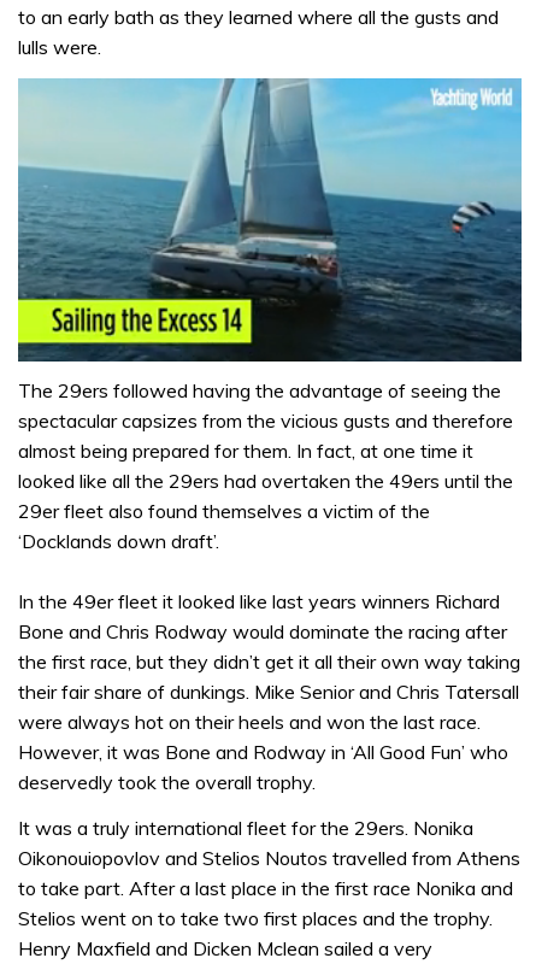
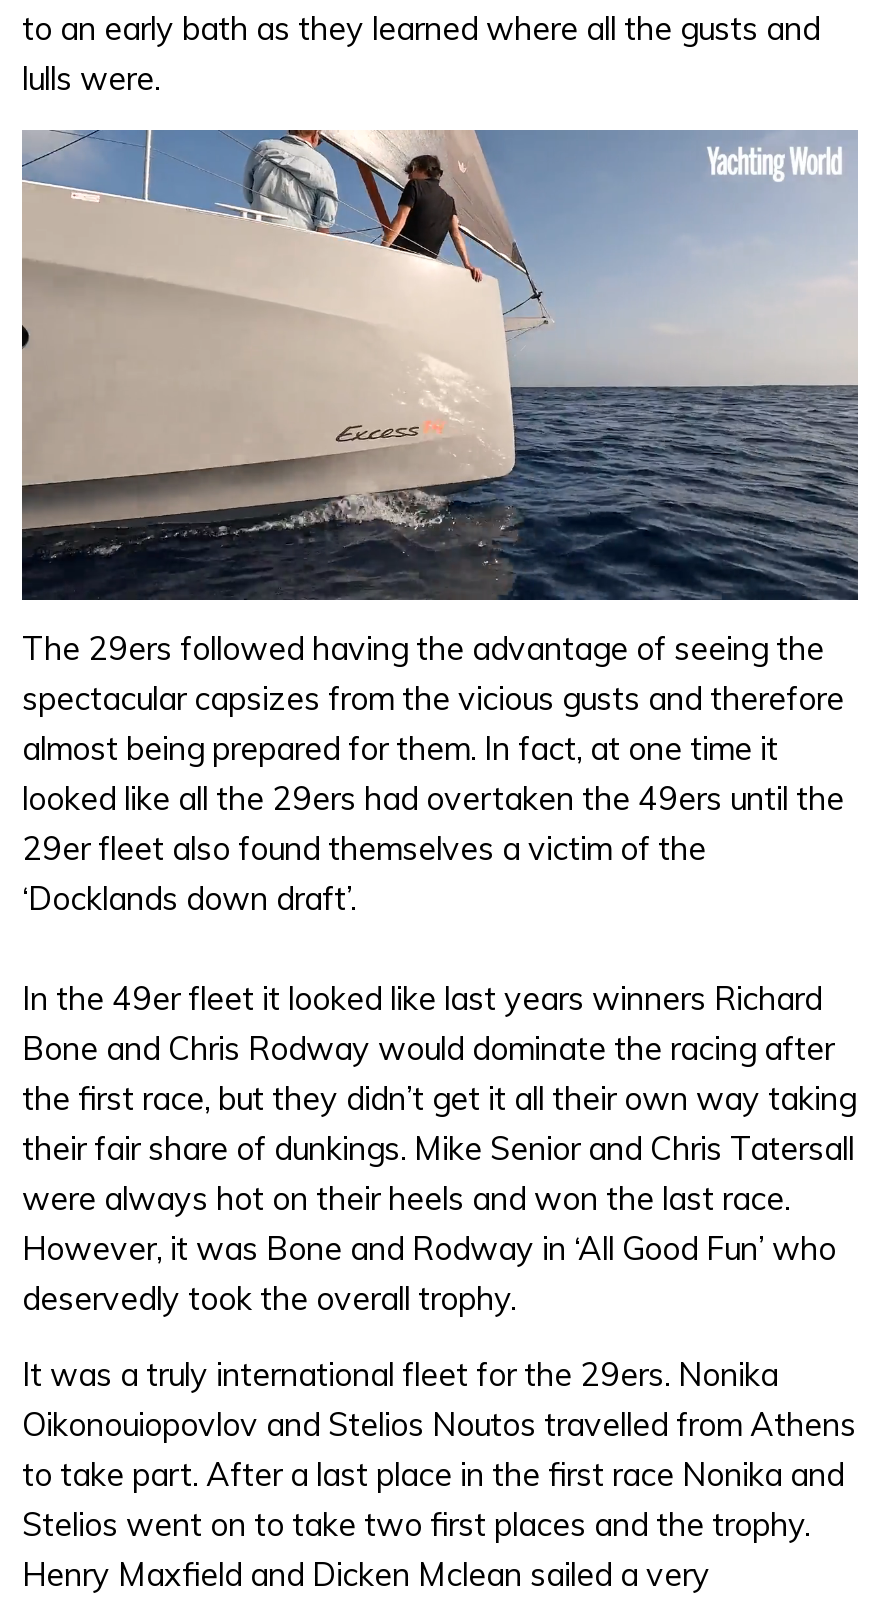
- [image]
+ [image]
